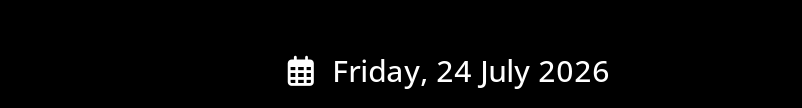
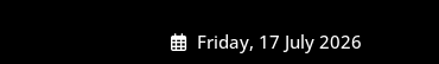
- Friday, 24 July 2026
+ Friday, 17 July 2026
